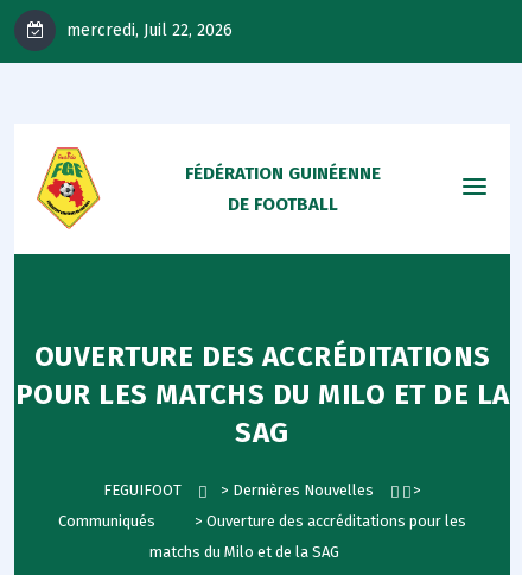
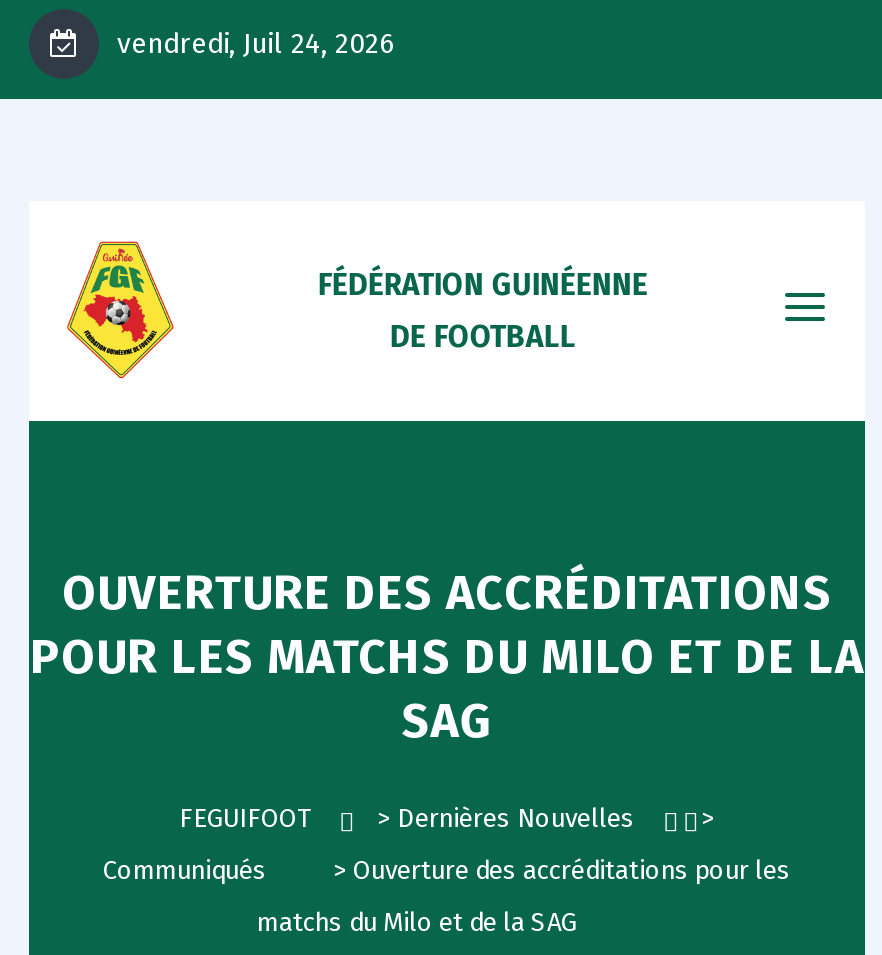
- mercredi, Juil 22, 2026
+ vendredi, Juil 24, 2026
